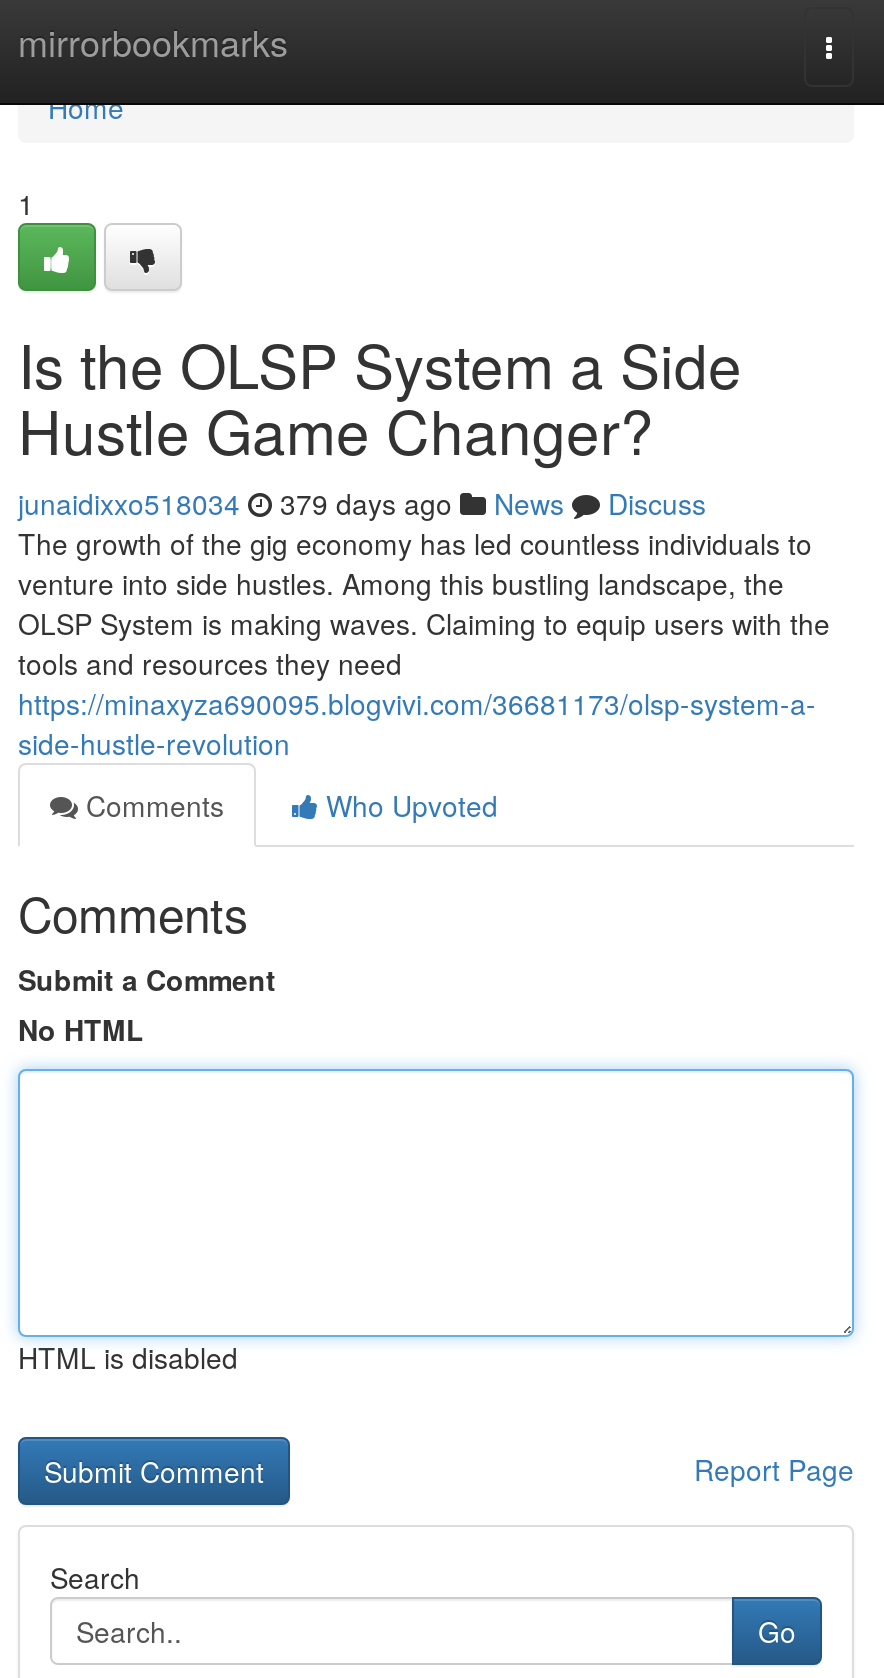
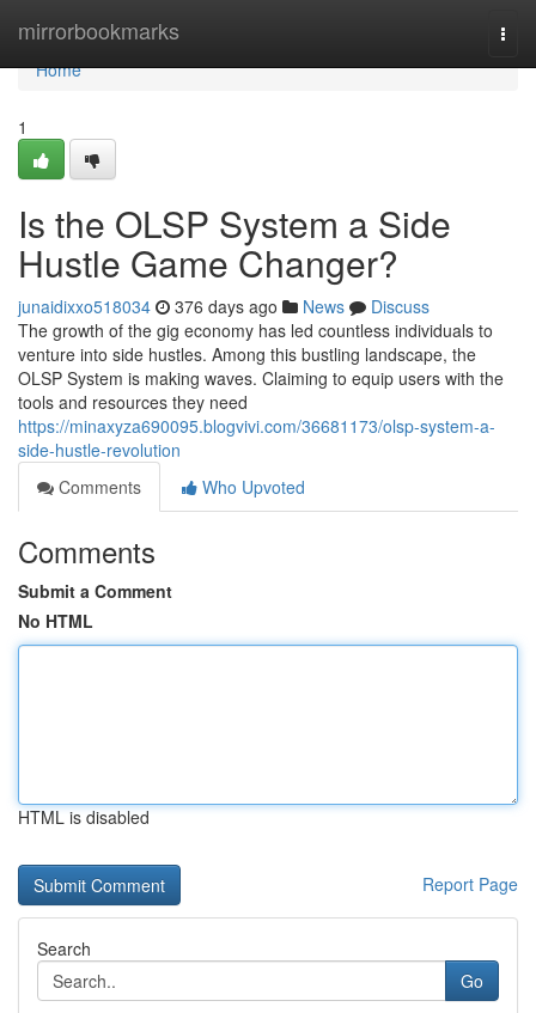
- junaidixxo518034 379 days ago News Discuss
+ junaidixxo518034 376 days ago News Discuss
